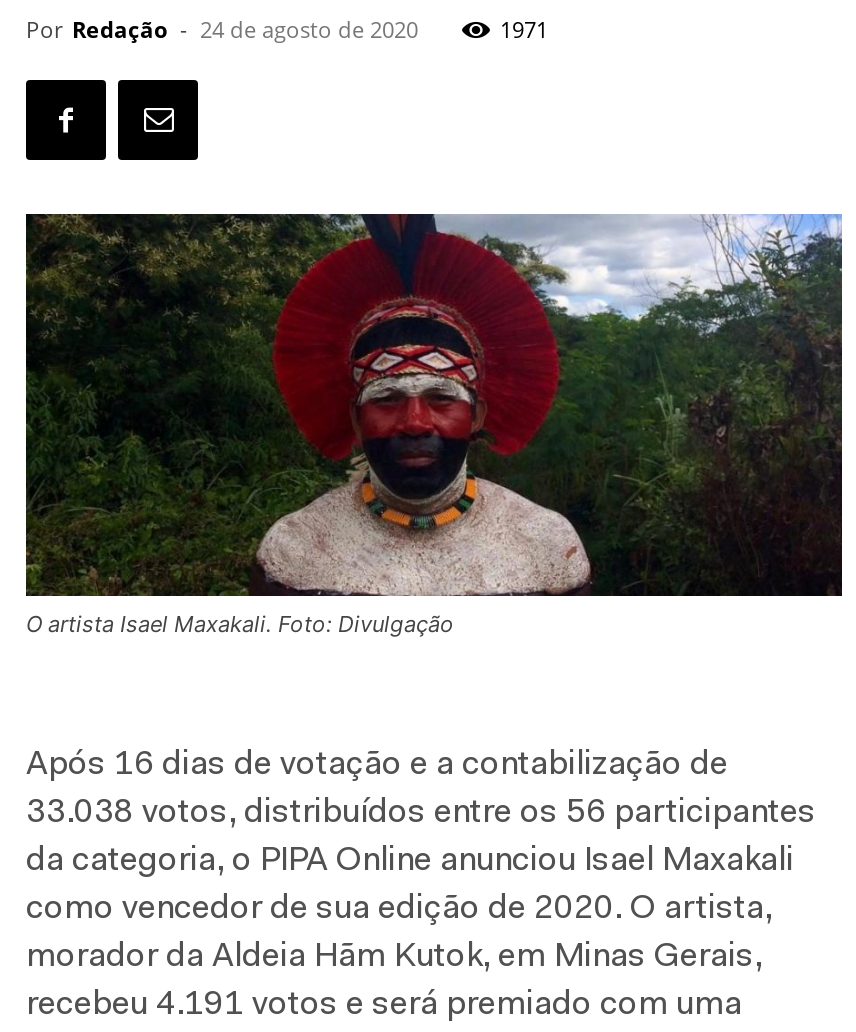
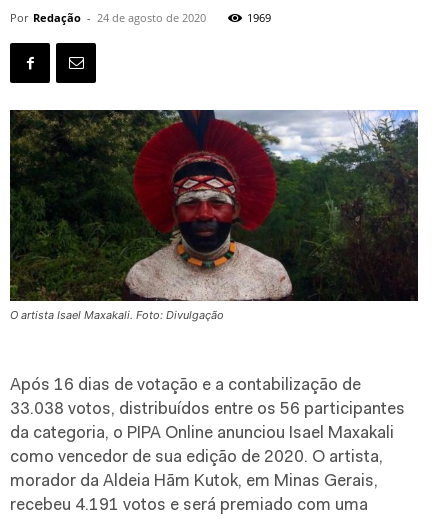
- 1971
+ 1969
